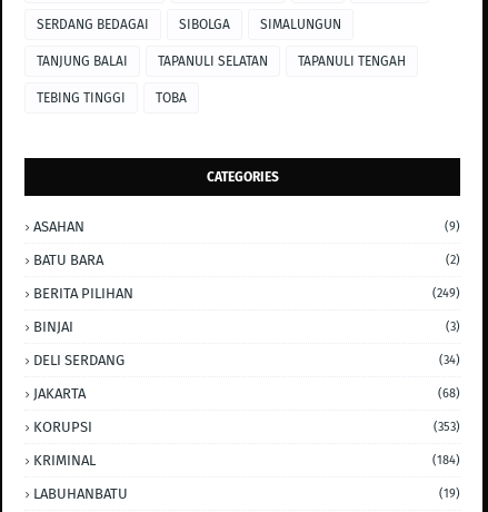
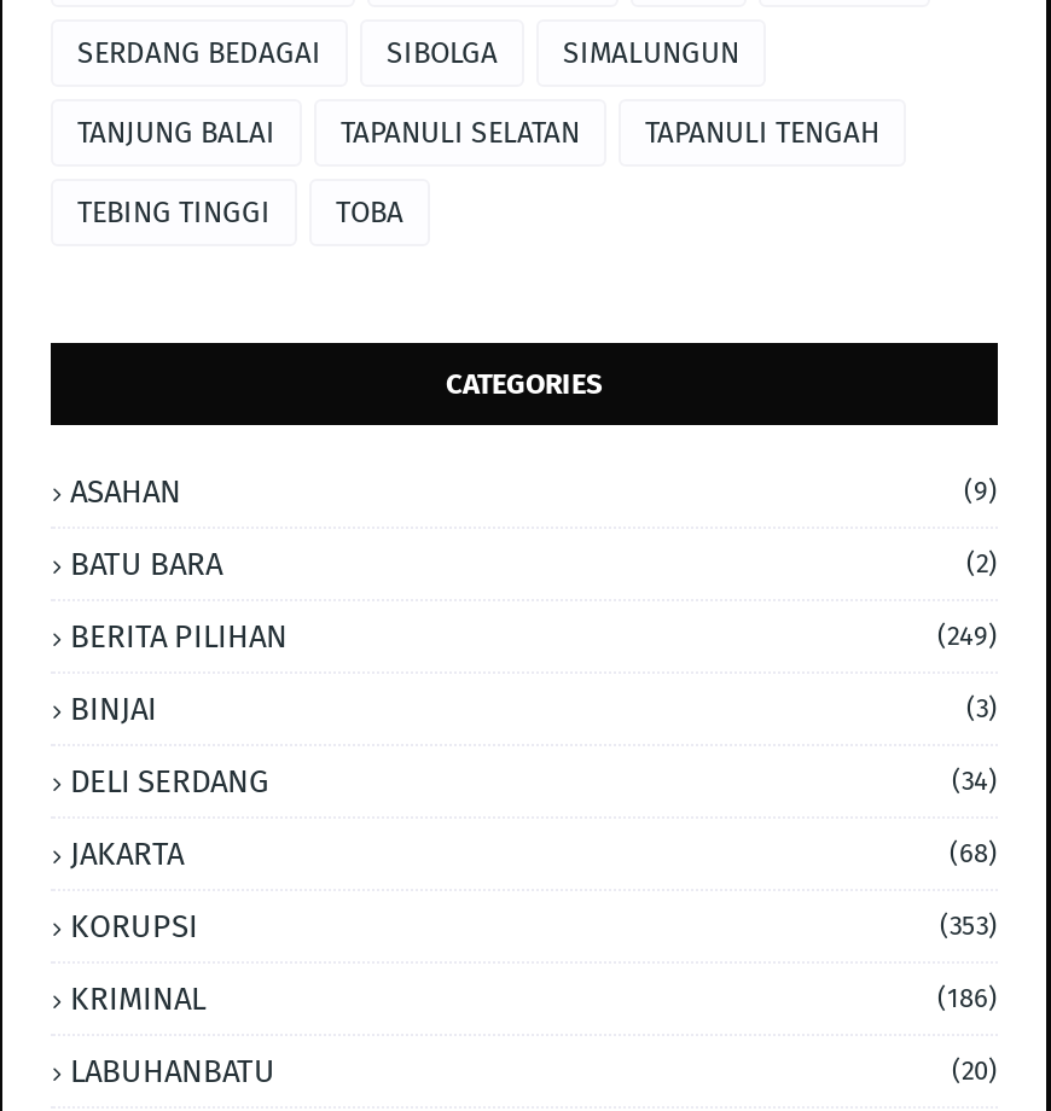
- (184)
+ (186)

- (19)
+ (20)
